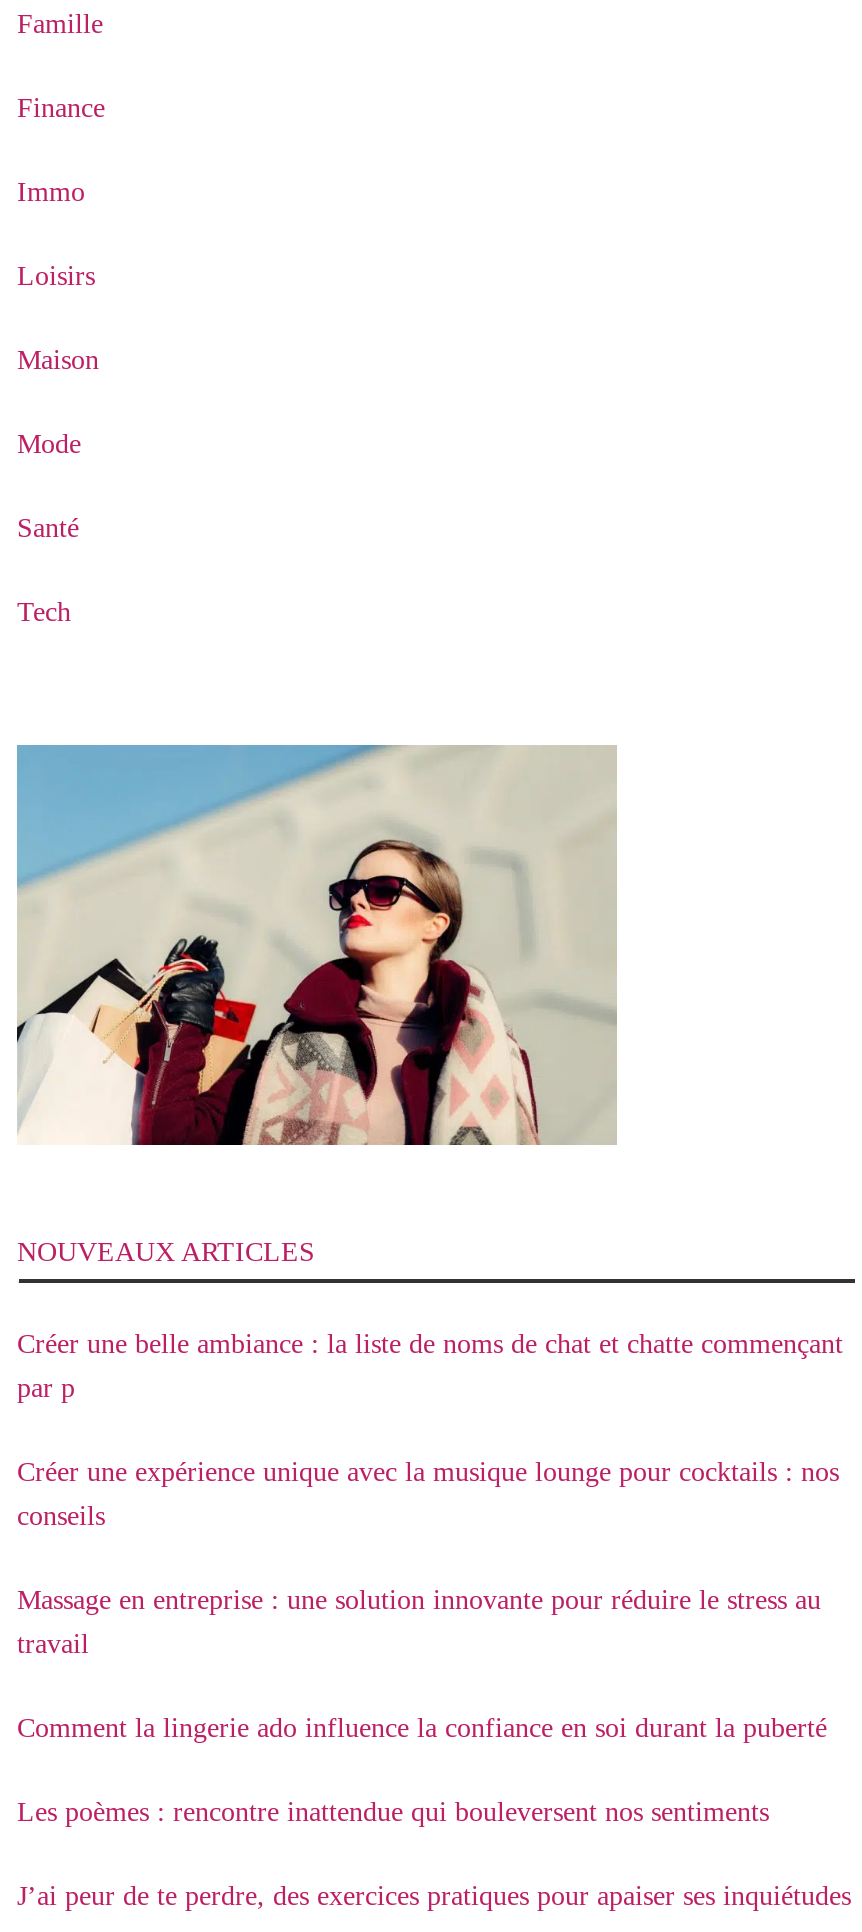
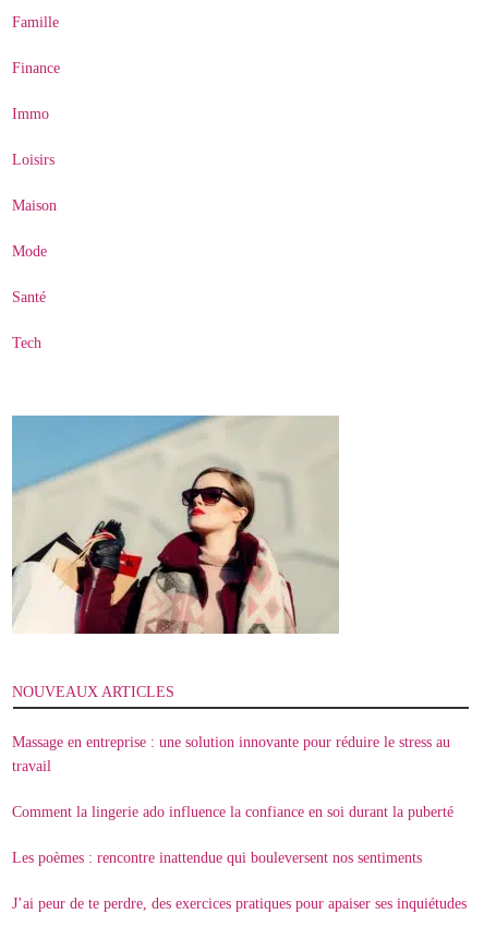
- Créer une belle ambiance : la liste de noms de chat et chatte commençant
- par p
- Créer une expérience unique avec la musique lounge pour cocktails : nos
- conseils
